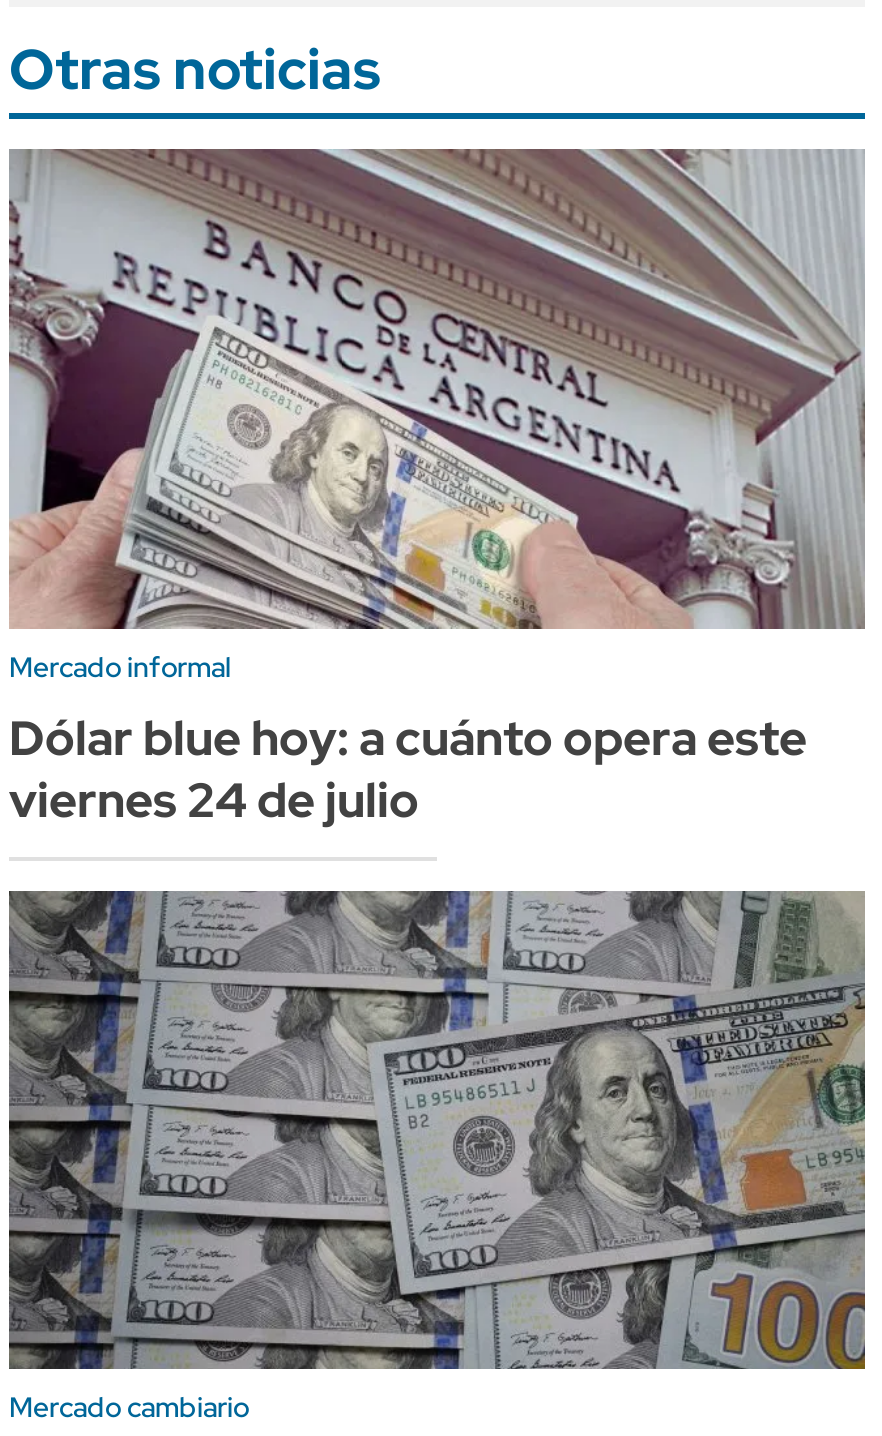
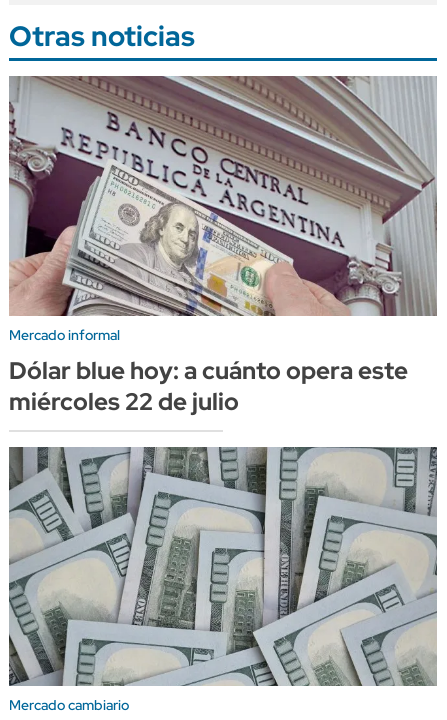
- viernes 24 de julio
+ miércoles 22 de julio

- [image]
+ [image]
